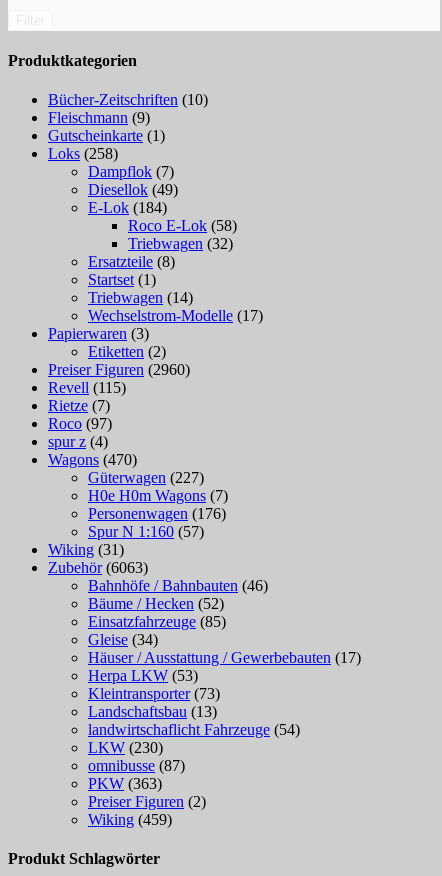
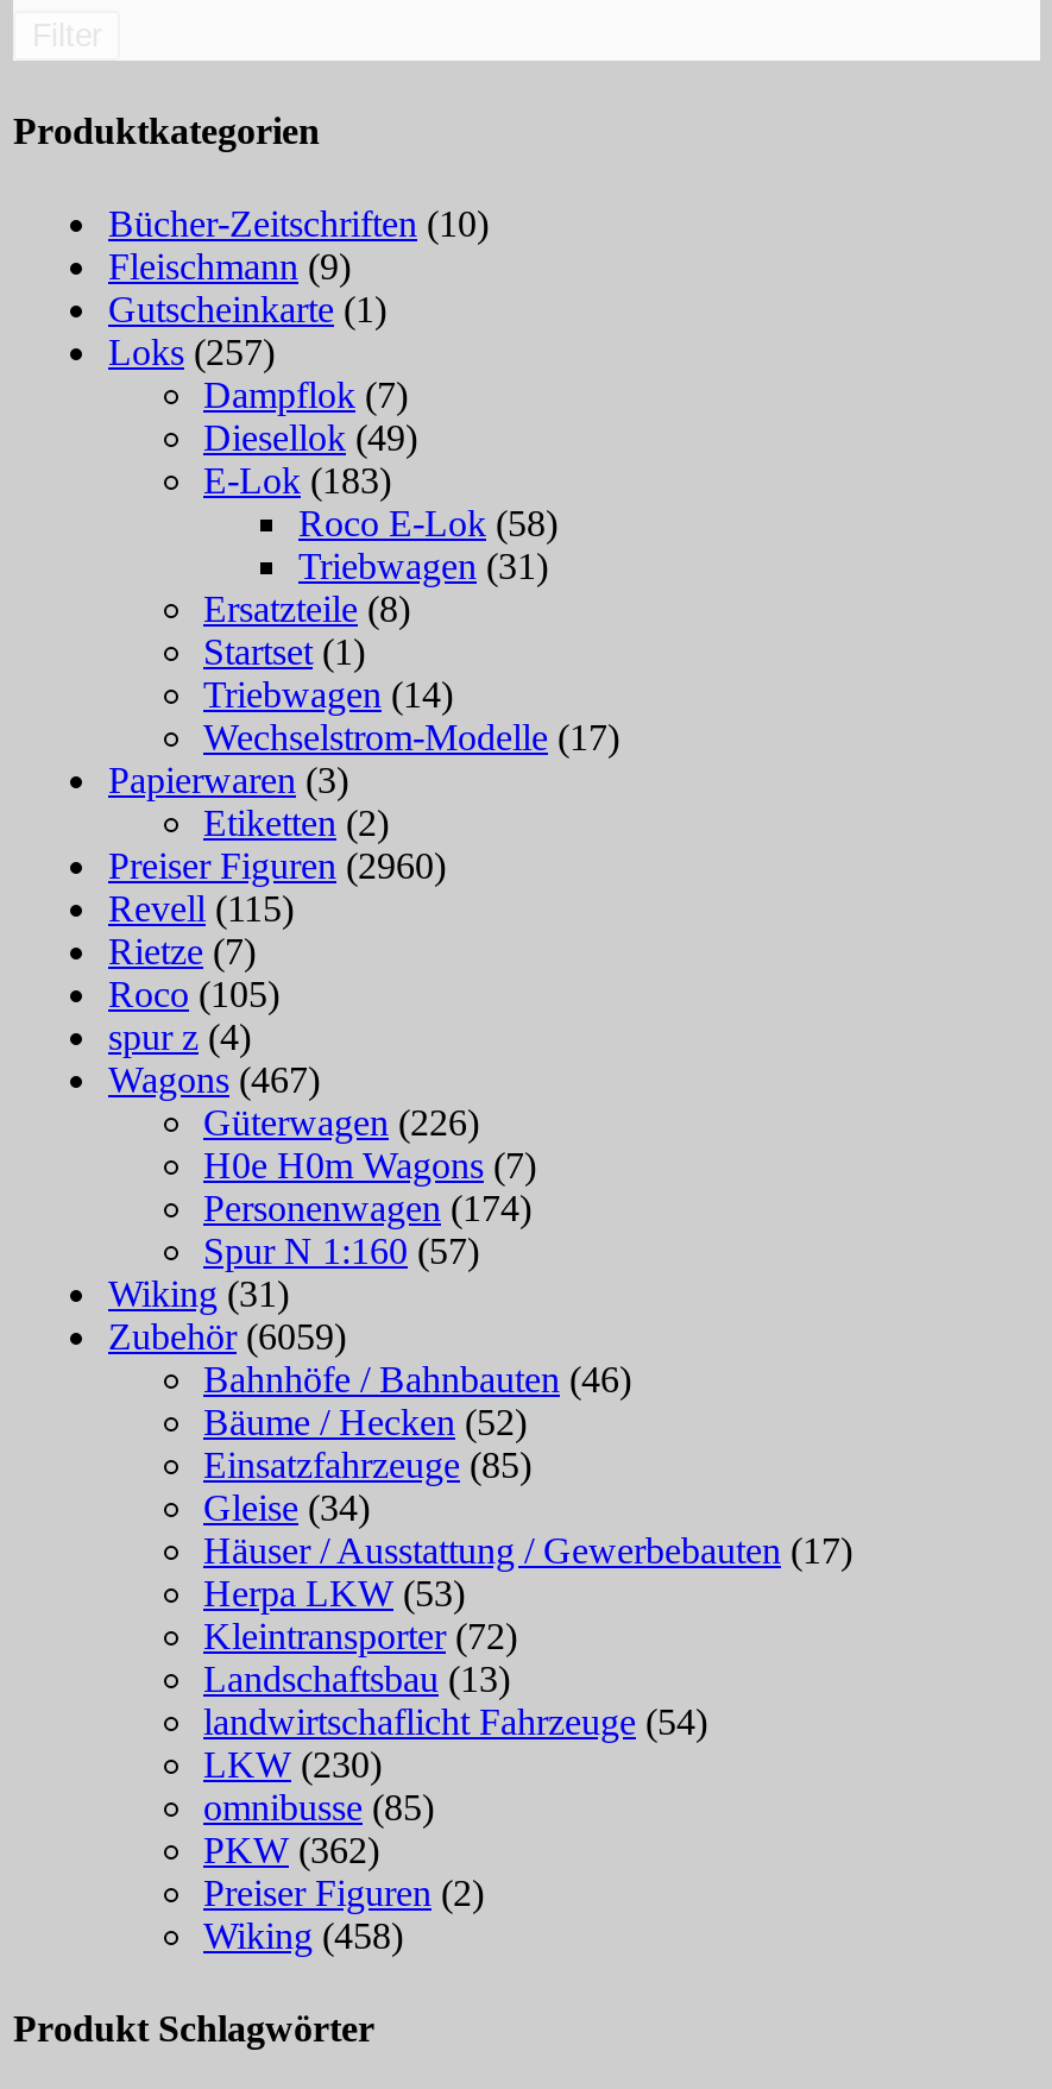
- Loks (258)
+ Loks (257)

- E-Lok (184)
+ E-Lok (183)

- Triebwagen (32)
+ Triebwagen (31)

- Roco (97)
+ Roco (105)

- Wagons (470)
+ Wagons (467)

- Güterwagen (227)
+ Güterwagen (226)

- Personenwagen (176)
+ Personenwagen (174)

- Zubehör (6063)
+ Zubehör (6059)

- Kleintransporter (73)
+ Kleintransporter (72)

- omnibusse (87)
+ omnibusse (85)

- PKW (363)
+ PKW (362)

- Wiking (459)
+ Wiking (458)
